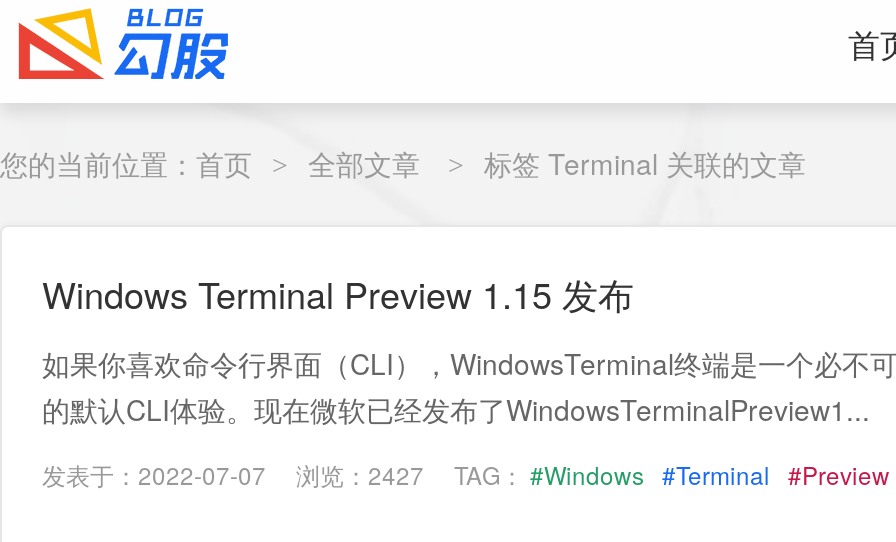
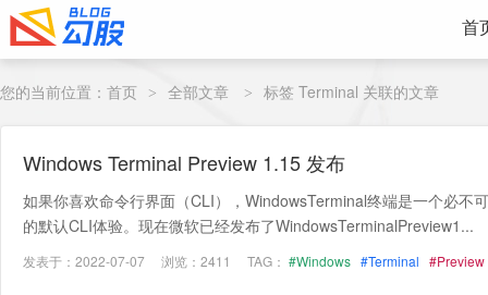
- 发表于：2022-07-07 浏览：2427 TAG：#Windows #Terminal #Preview
+ 发表于：2022-07-07 浏览：2411 TAG：#Windows #Terminal #Preview
